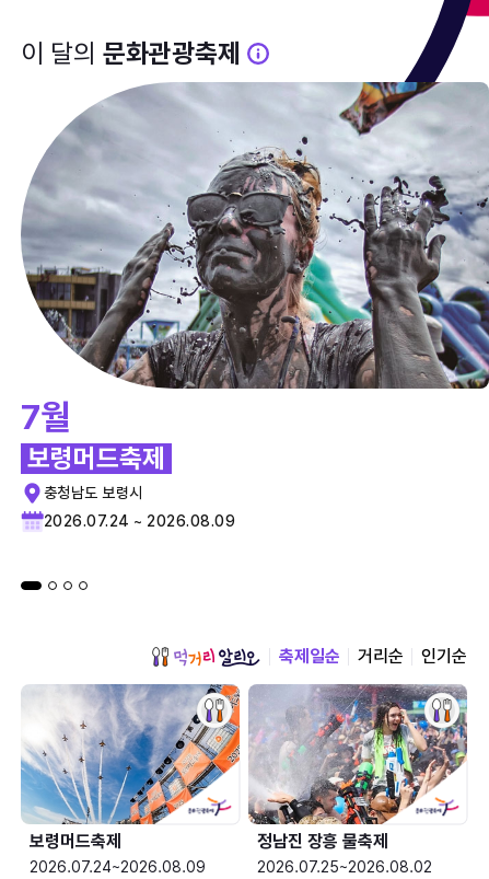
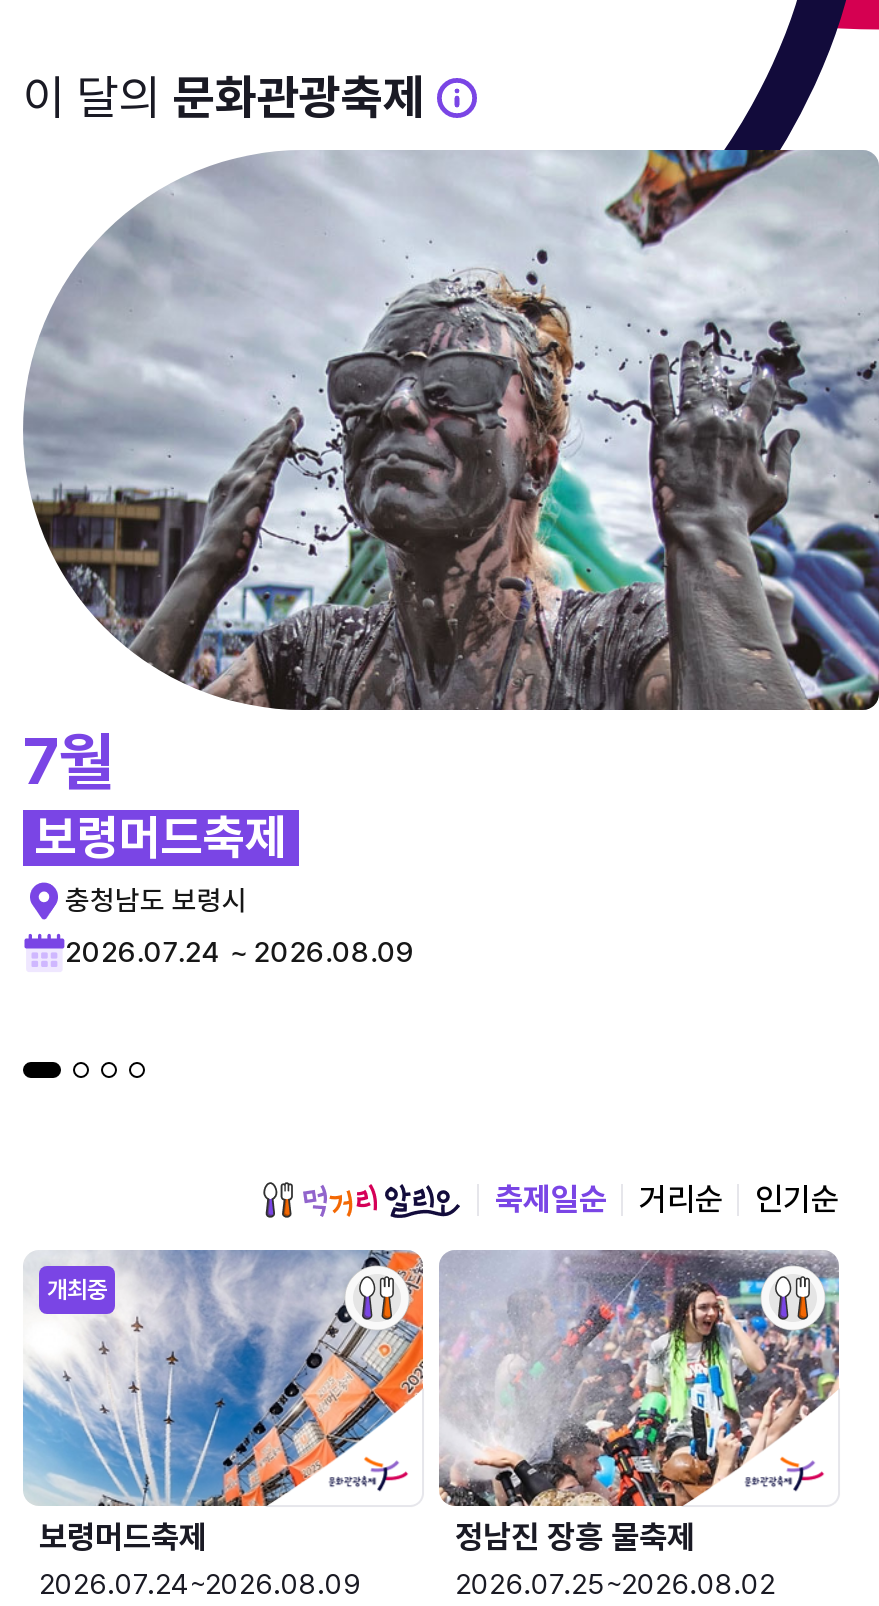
+ 개최중
